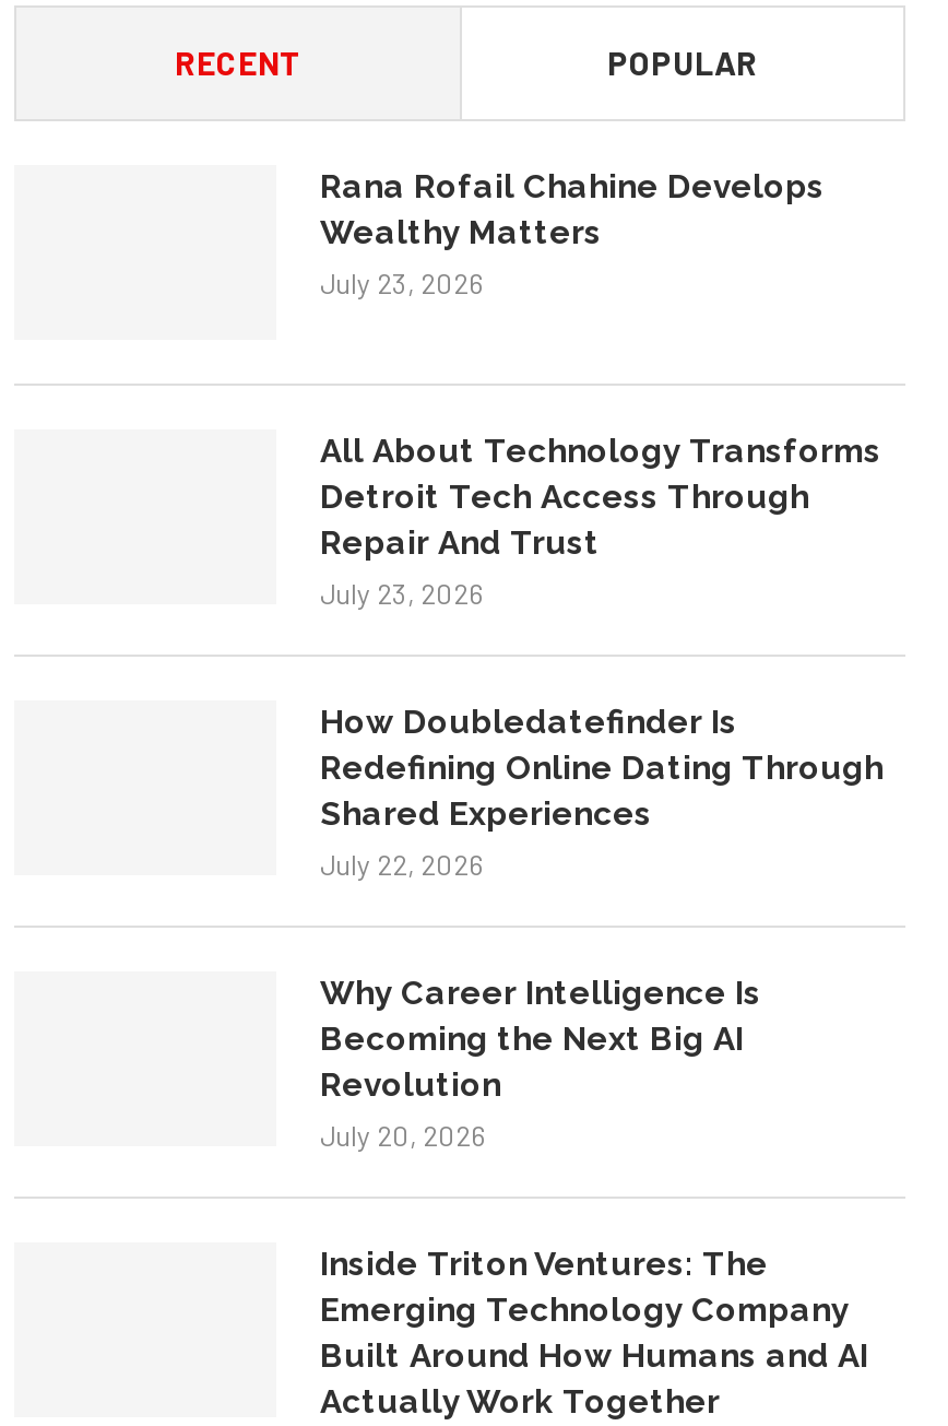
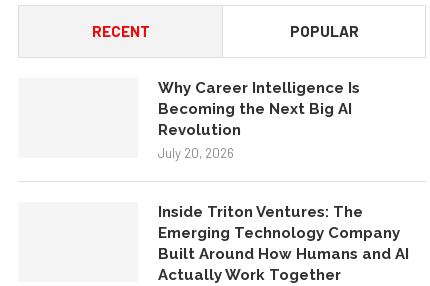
- Rana Rofail Chahine Develops
- Wealthy Matters
- July 23, 2026

- All About Technology Transforms
- Detroit Tech Access Through
- Repair And Trust
- July 23, 2026
- How Doubledatefinder Is
- Redefining Online Dating Through
- Shared Experiences
- July 22, 2026
